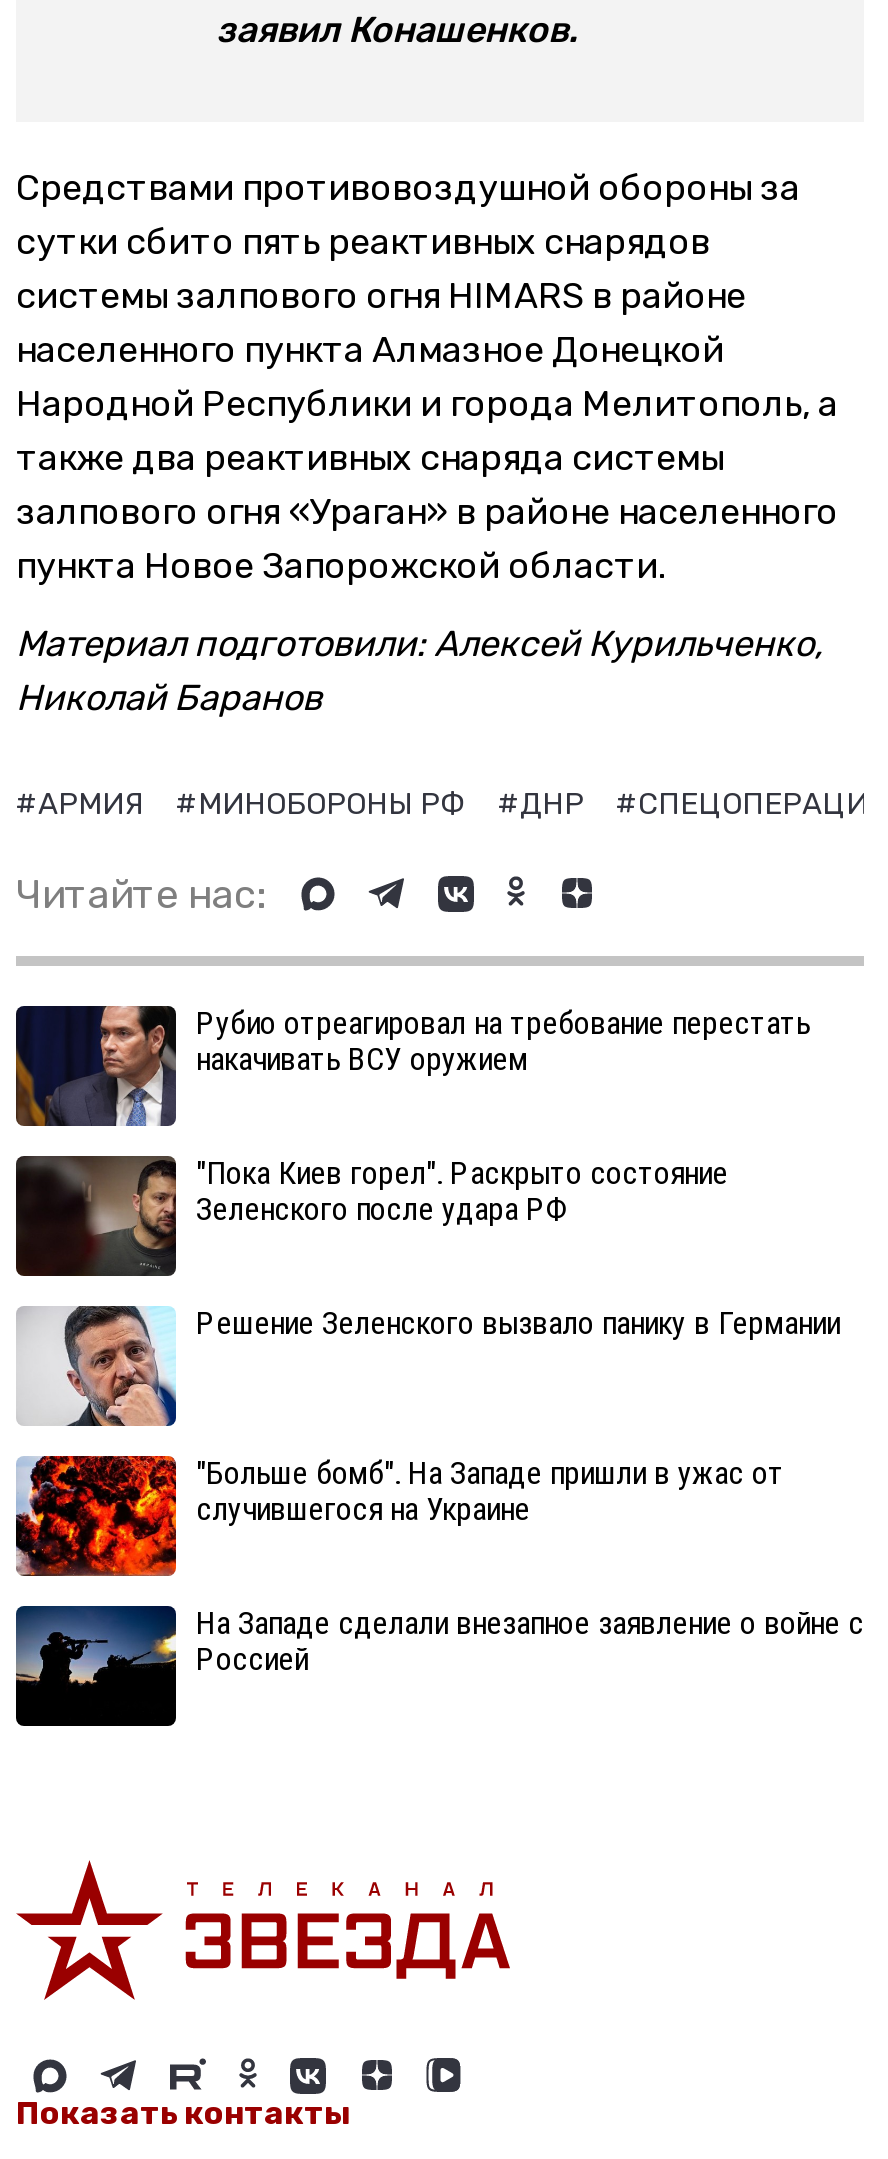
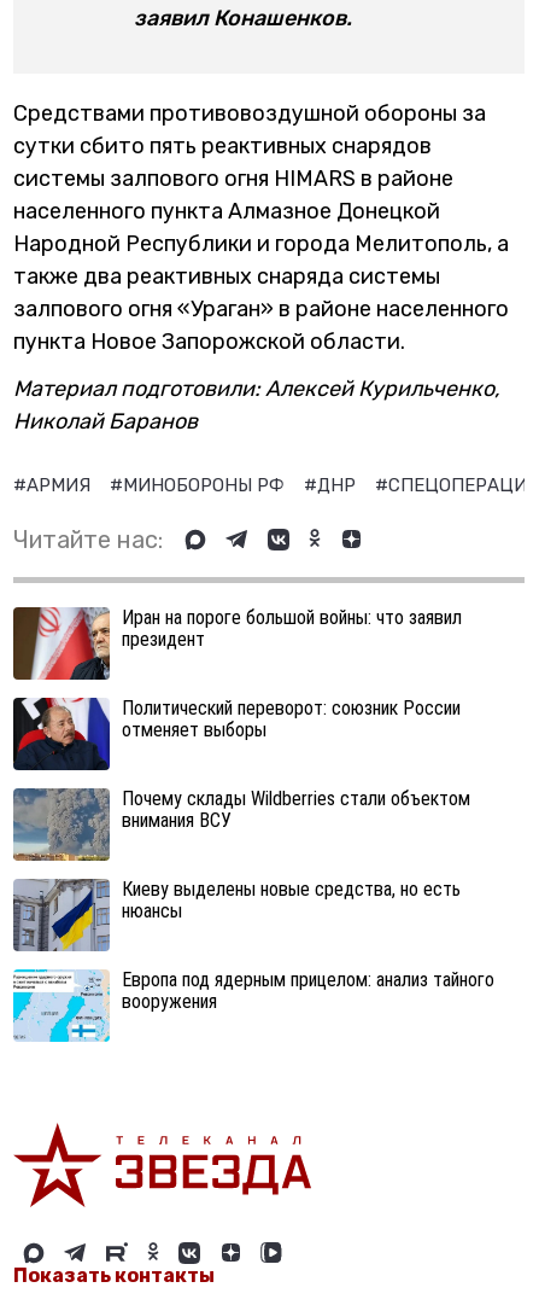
- [image]
- Рубио отреагировал на требование перестать
- накачивать ВСУ оружием
+ [image]
+ Иран на пороге большой войны: что заявил
+ президент

- [image]
- "Пока Киев горел". Раскрыто состояние
- Зеленского после удара РФ
+ [image]
+ Политический переворот: союзник России
+ отменяет выборы

- [image]
- Решение Зеленского вызвало панику в Германии
+ [image]
+ Почему склады Wildberries стали объектом
+ внимания ВСУ

- [image]
- "Больше бомб". На Западе пришли в ужас от
- случившегося на Украине
+ [image]
+ Киеву выделены новые средства, но есть
+ нюансы

- [image]
- На Западе сделали внезапное заявление о войне с
- Россией
+ [image]
+ Европа под ядерным прицелом: анализ тайного
+ вооружения
